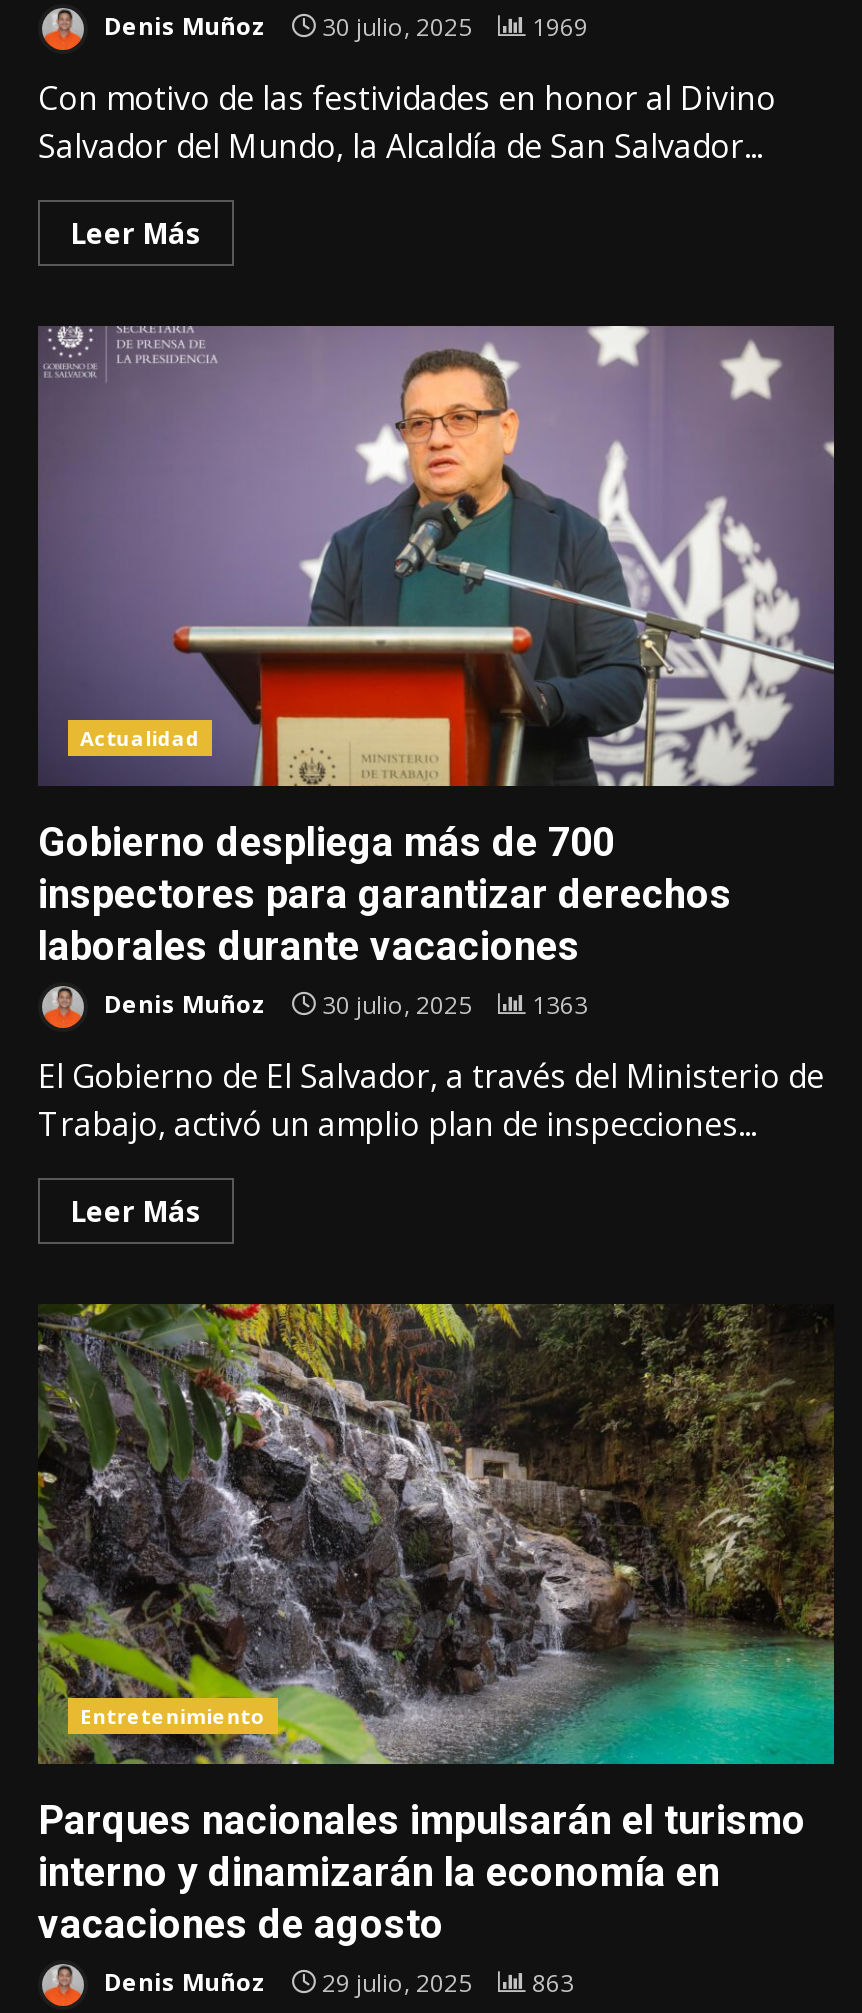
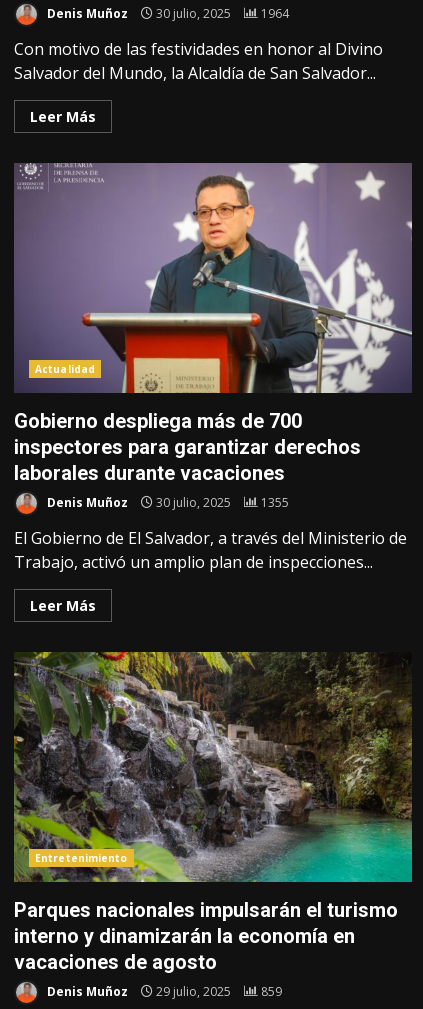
- Denis Muñoz 30 julio, 2025 1969
+ Denis Muñoz 30 julio, 2025 1964

- Denis Muñoz 30 julio, 2025 1363
+ Denis Muñoz 30 julio, 2025 1355

- Denis Muñoz 29 julio, 2025 863
+ Denis Muñoz 29 julio, 2025 859
